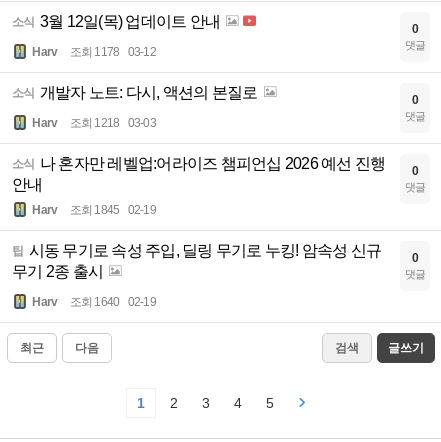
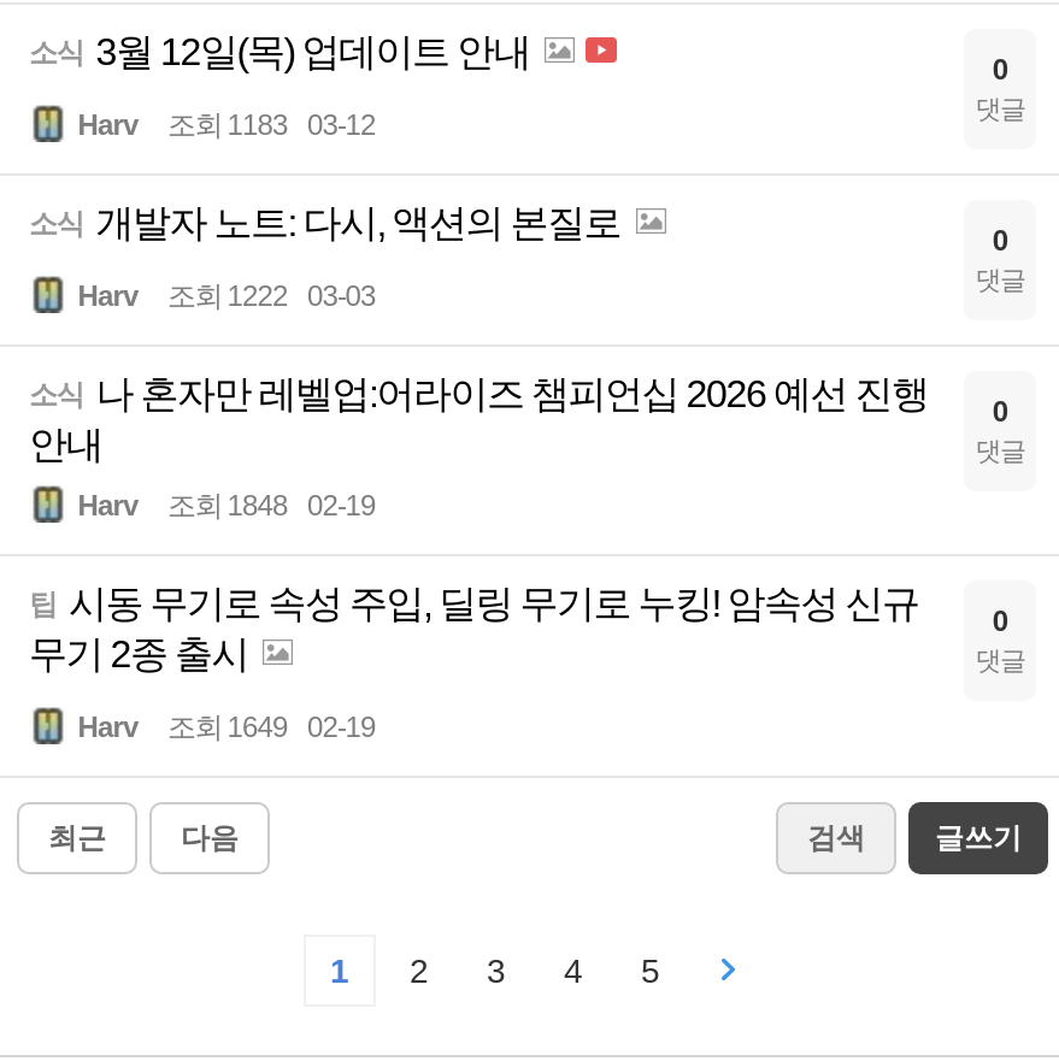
- Harv 조회 1178 03-12
+ Harv 조회 1183 03-12

- Harv 조회 1218 03-03
+ Harv 조회 1222 03-03

- Harv 조회 1845 02-19
+ Harv 조회 1848 02-19

- Harv 조회 1640 02-19
+ Harv 조회 1649 02-19
